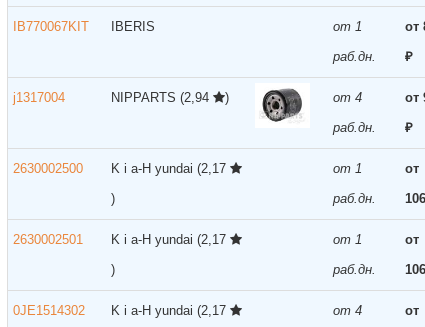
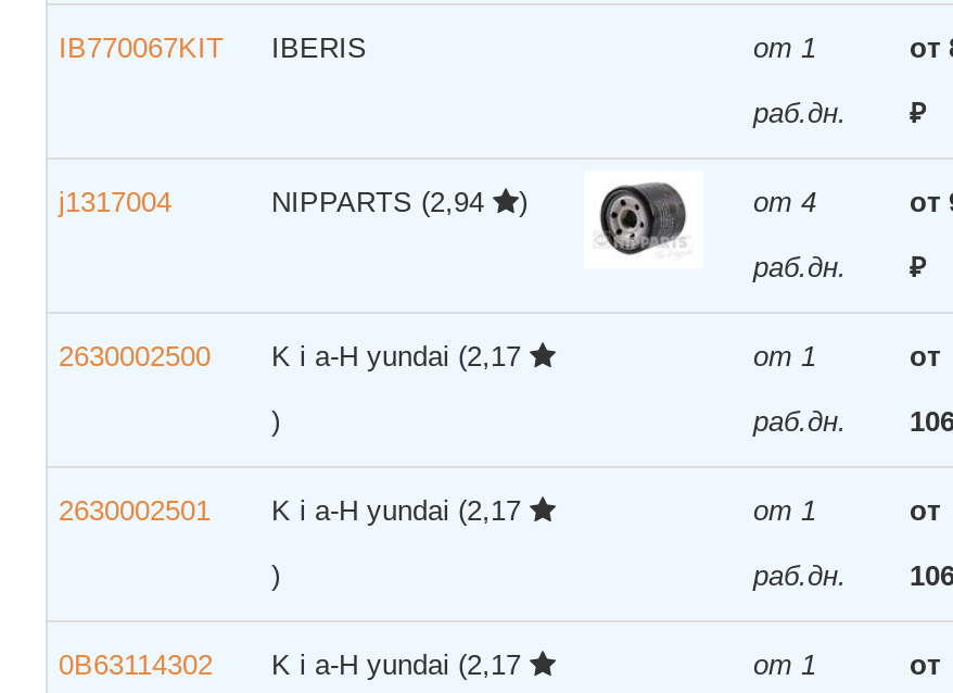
- 0JE1514302 K i a-H yundai (2,17
+ 0B63114302 K i a-H yundai (2,17

- от 4
+ от 1
